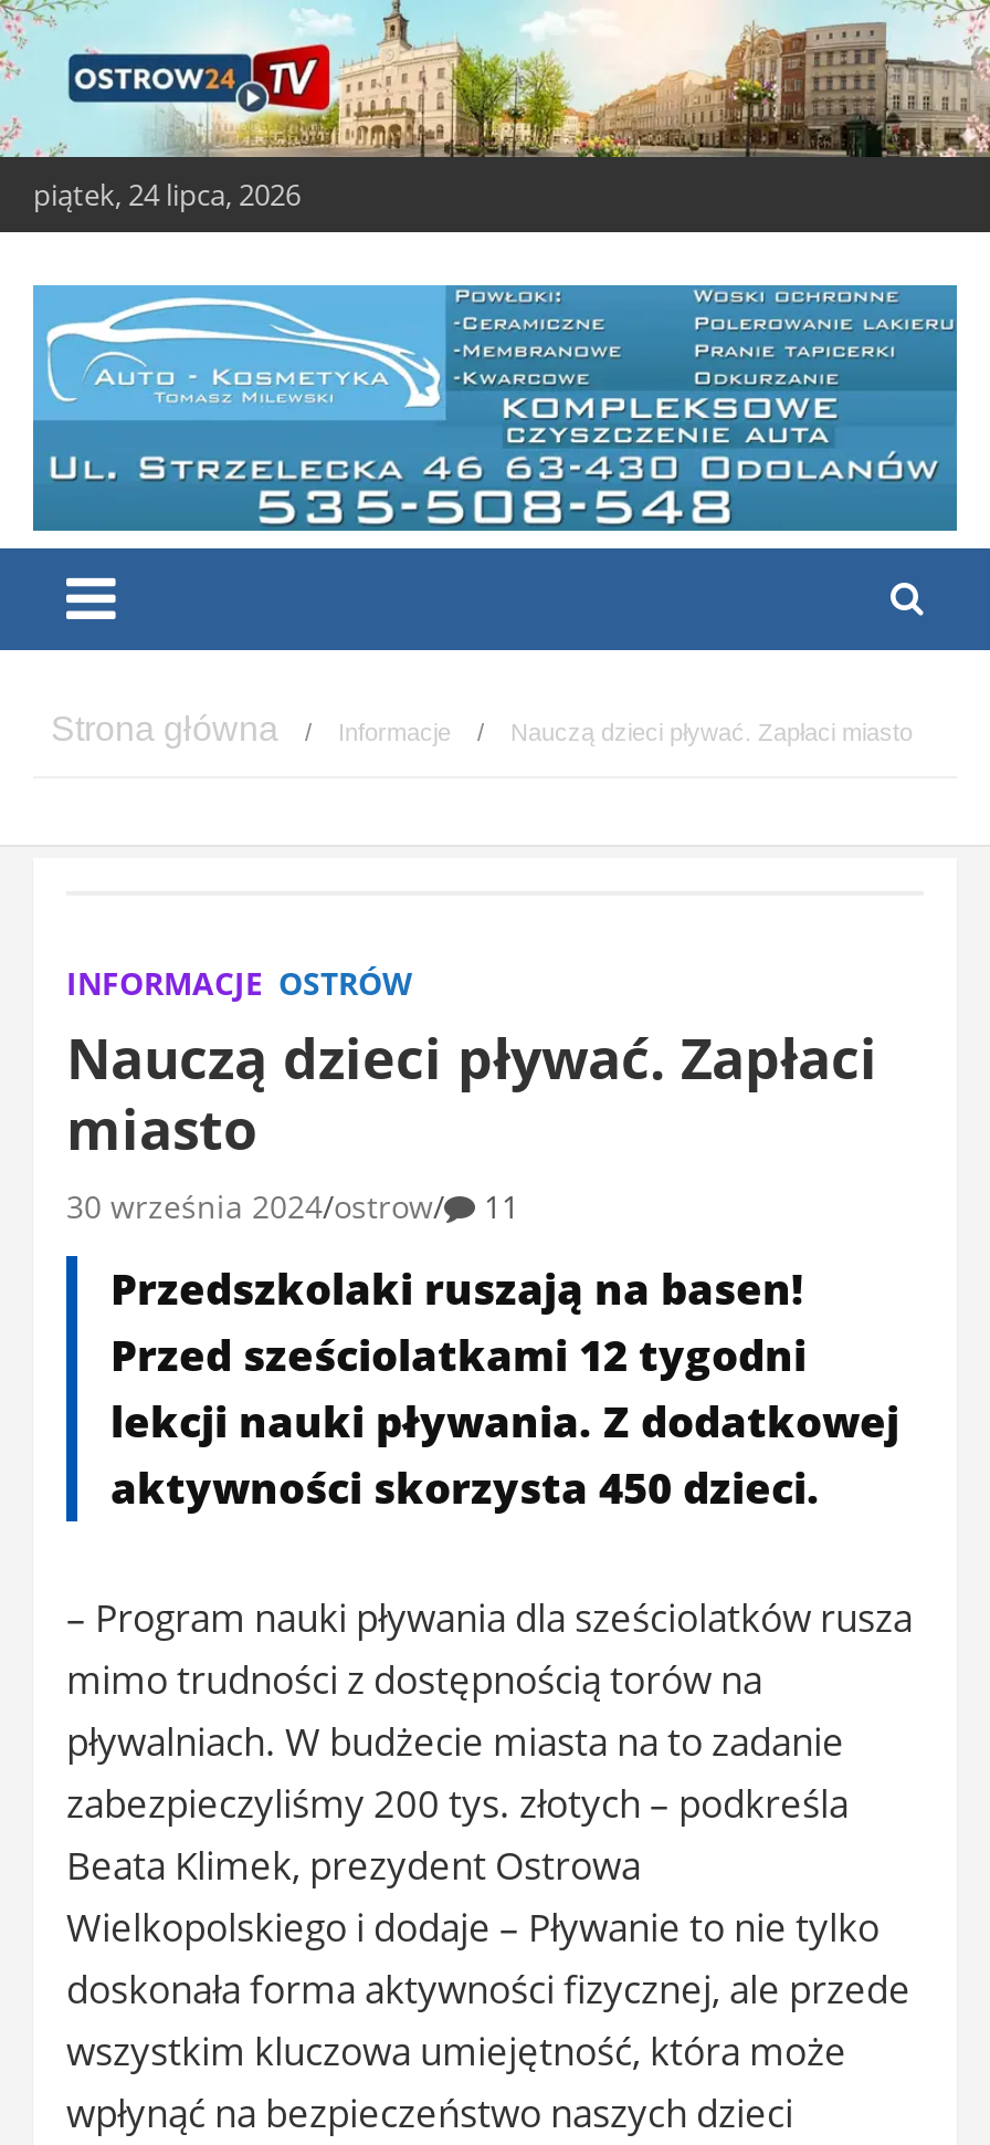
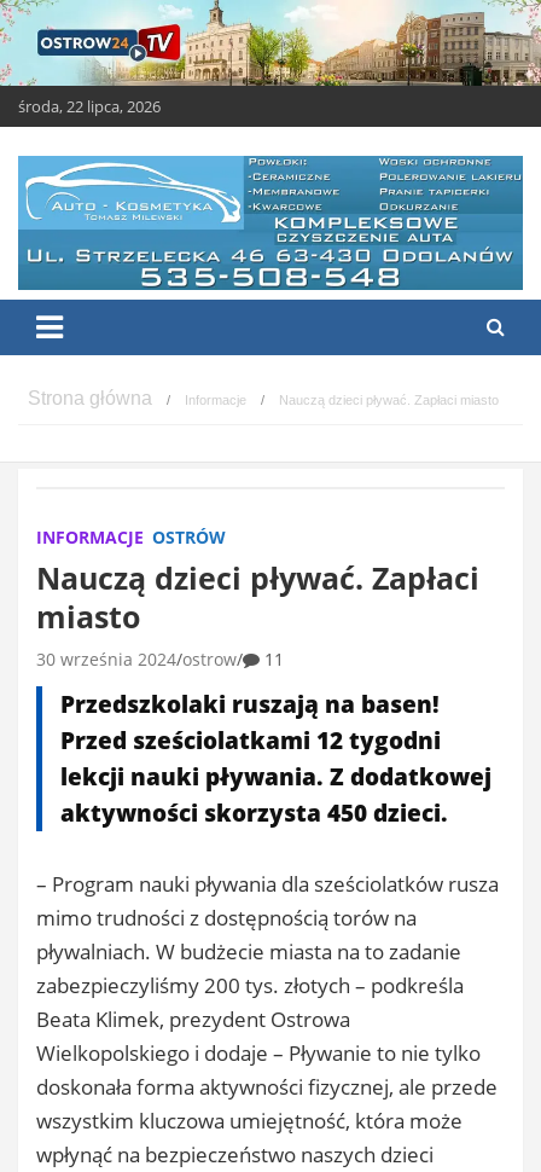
- piątek, 24 lipca, 2026
+ środa, 22 lipca, 2026
